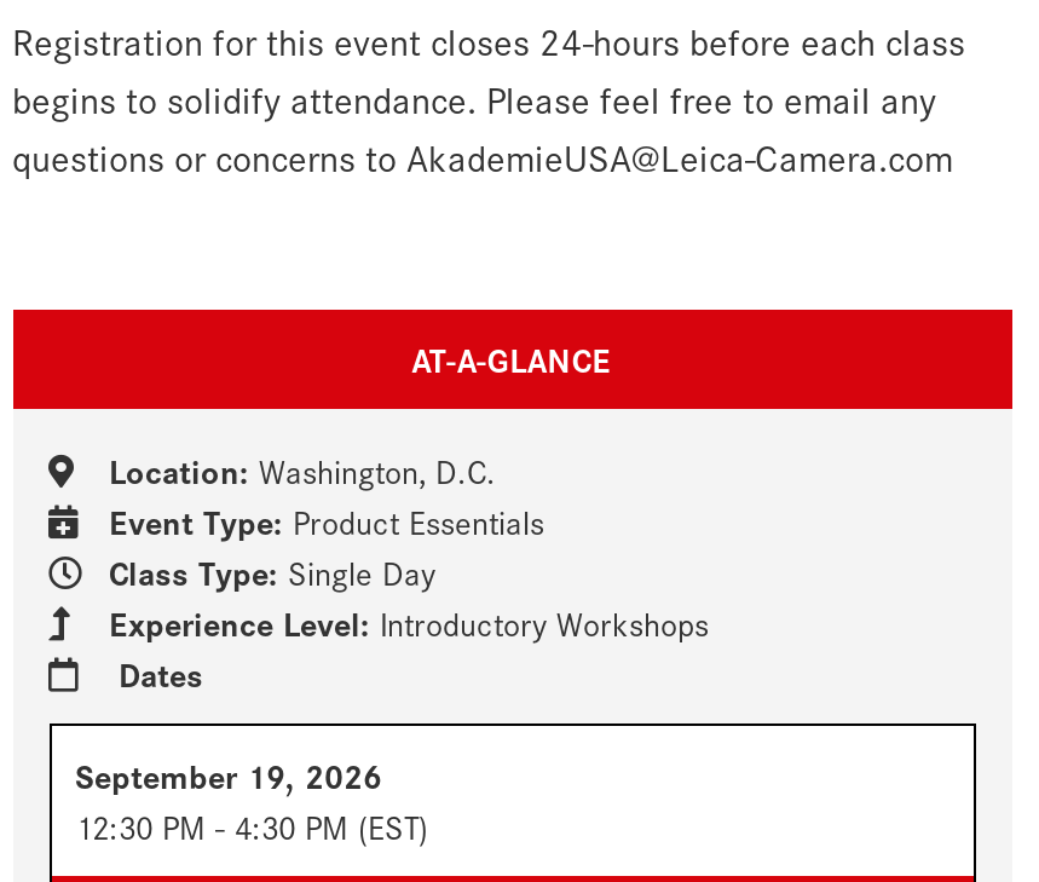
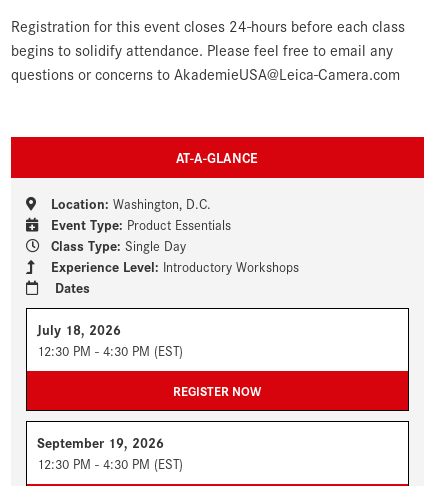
+ July 18, 2026
+ 12:30 PM - 4:30 PM (EST)
+ REGISTER NOW
